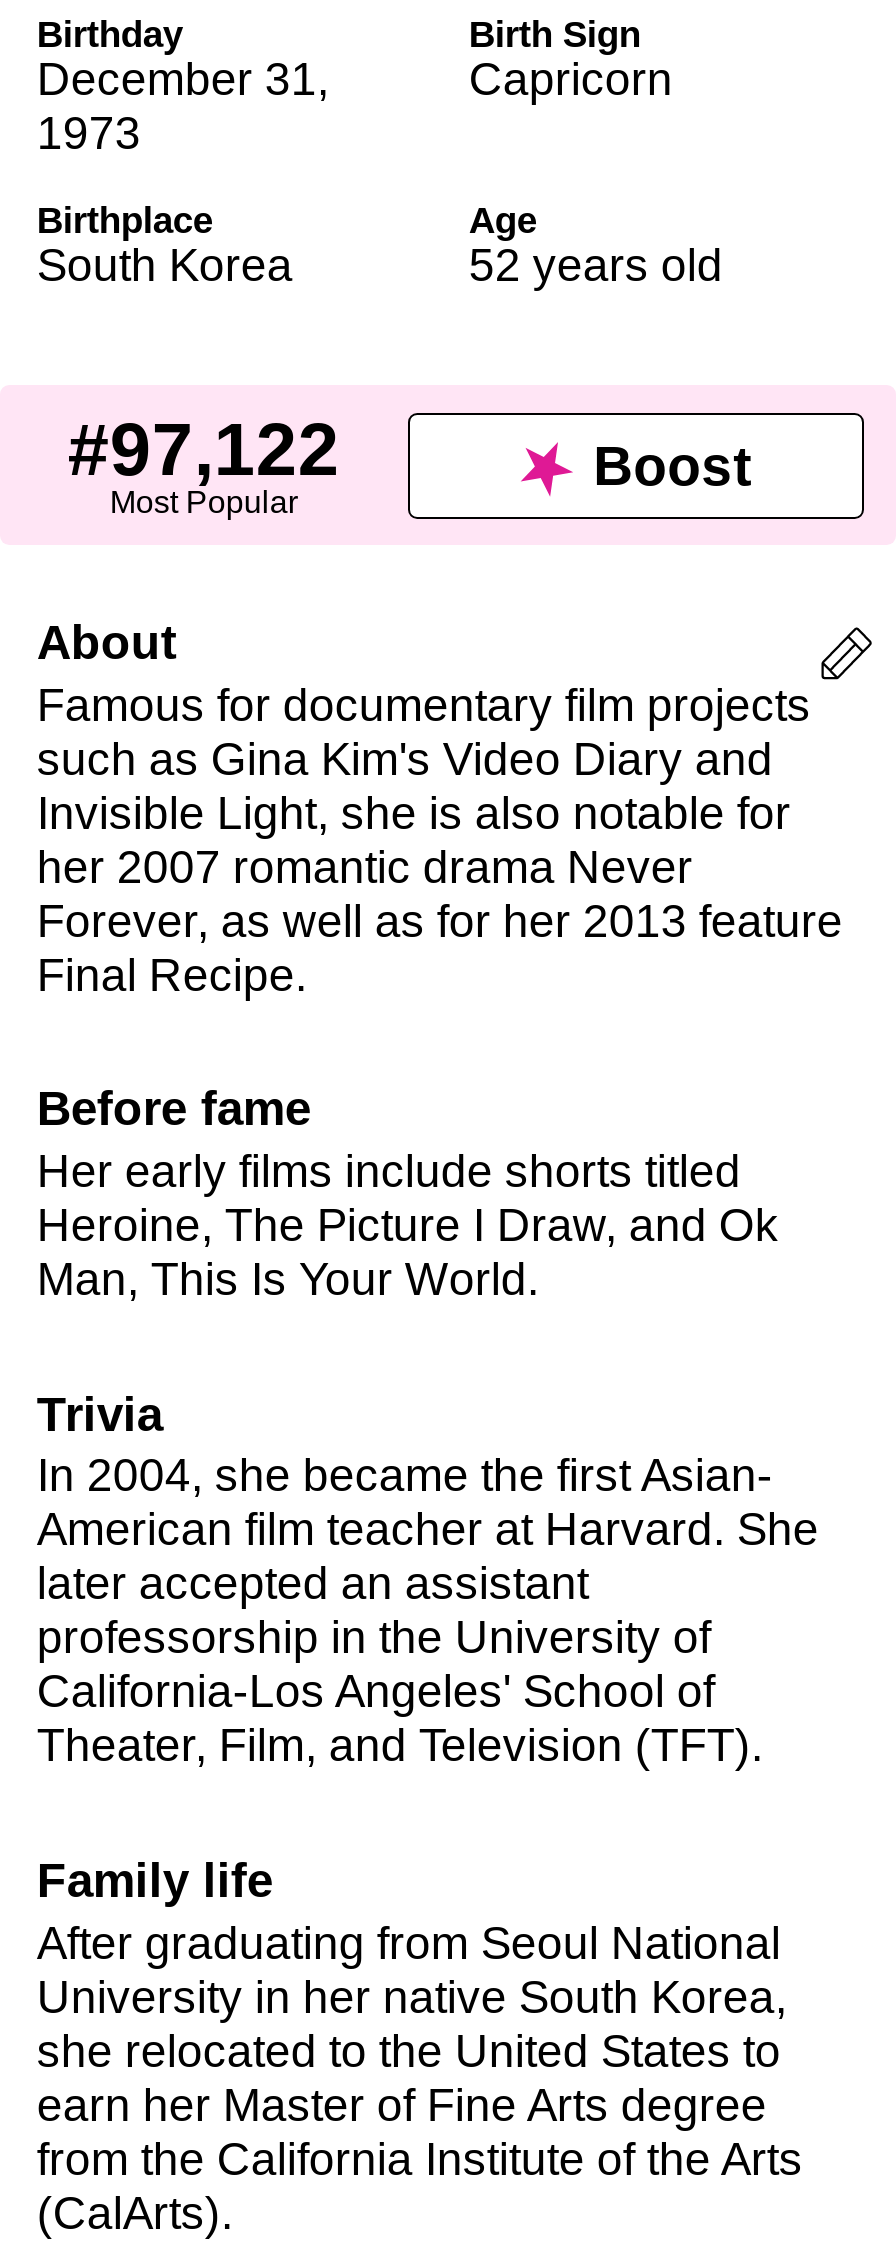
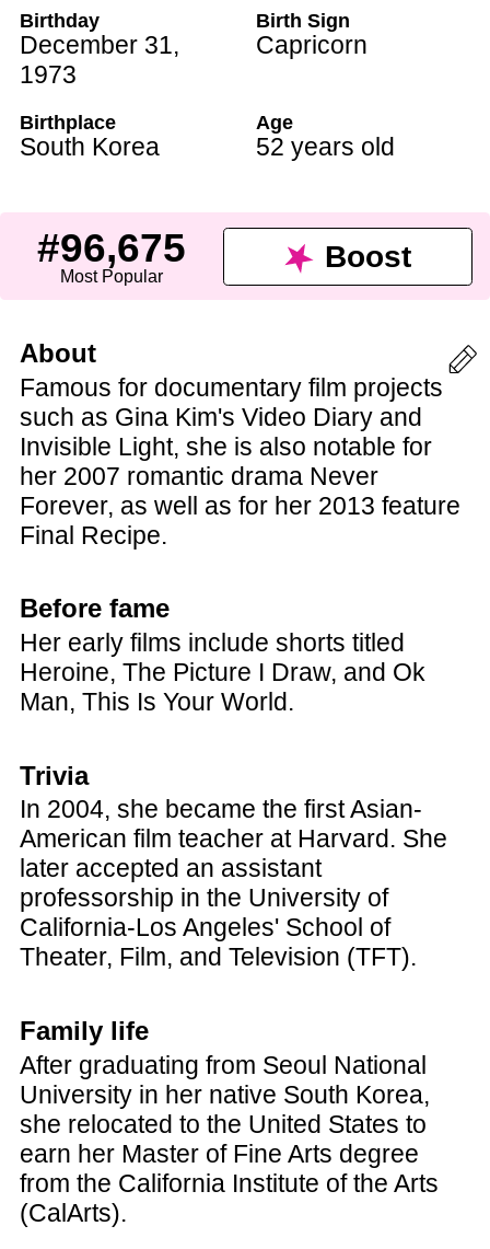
- #97,122
+ #96,675
